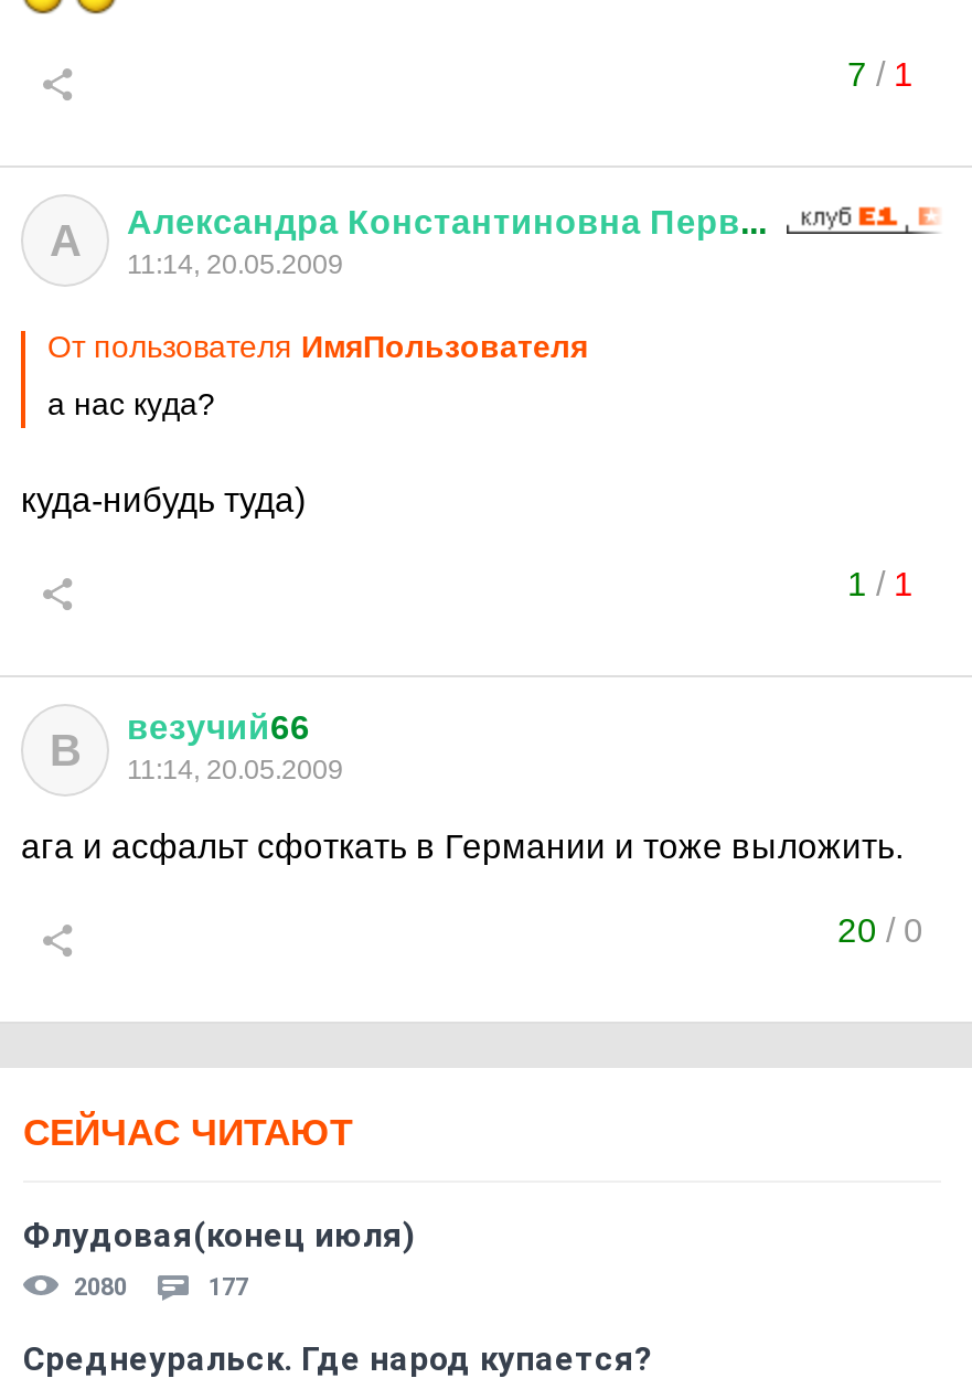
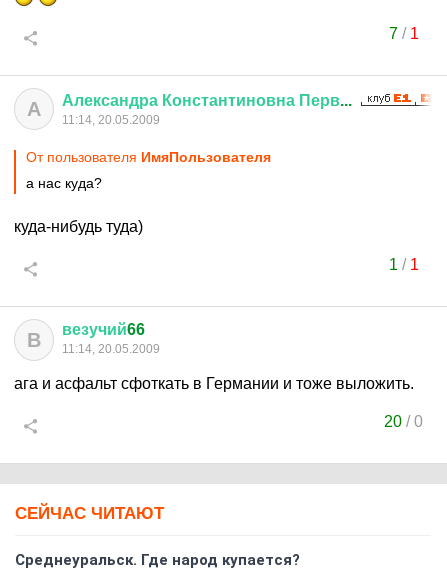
- Флудовая(конец июля)
- 2080
- 177
